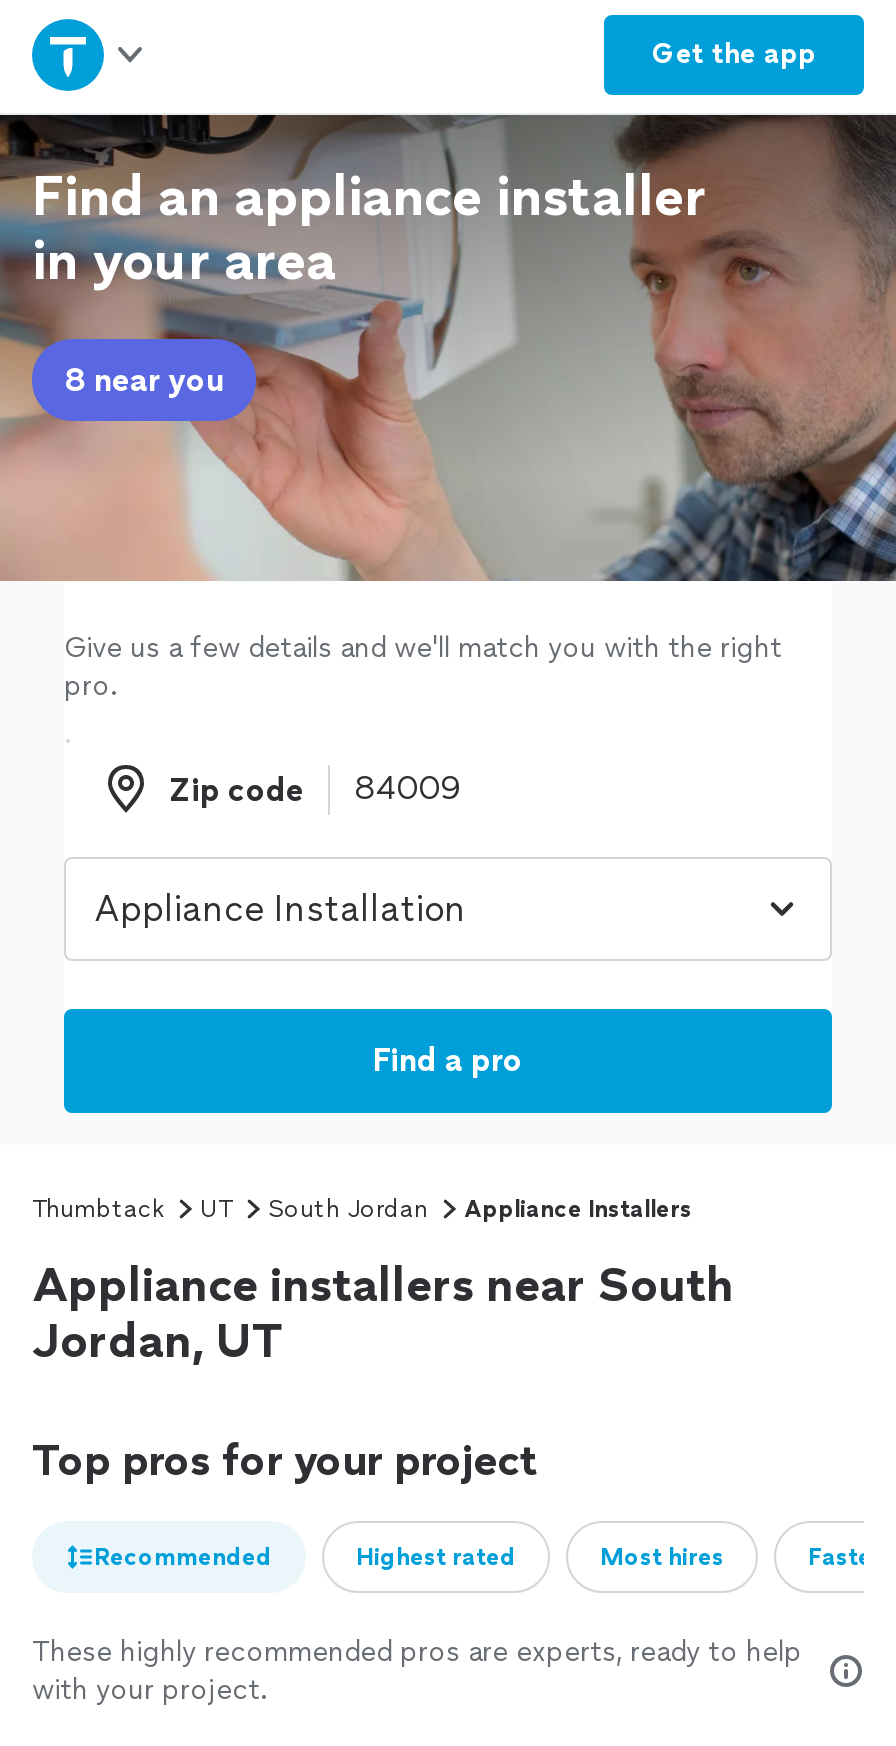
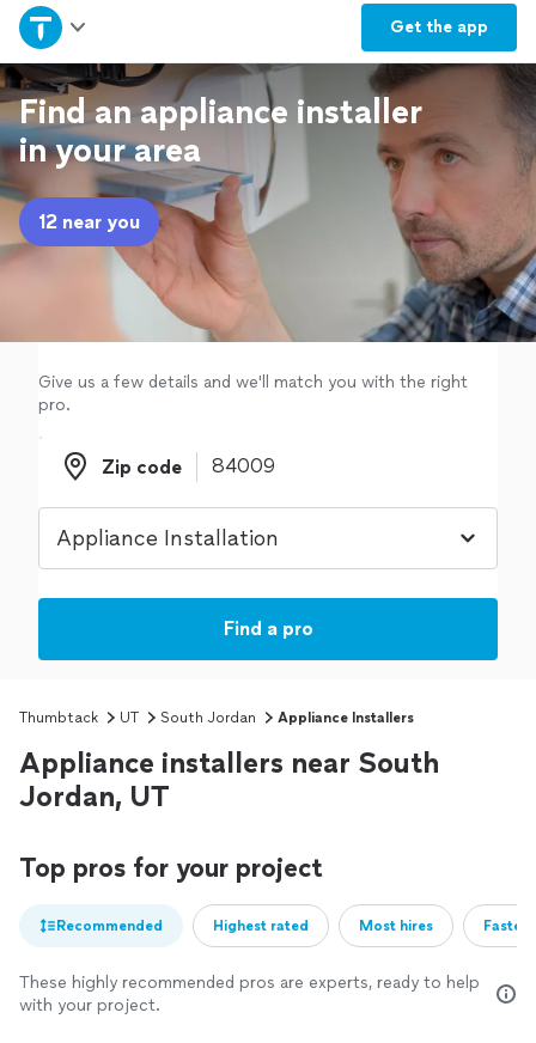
- 8 near you
+ 12 near you
